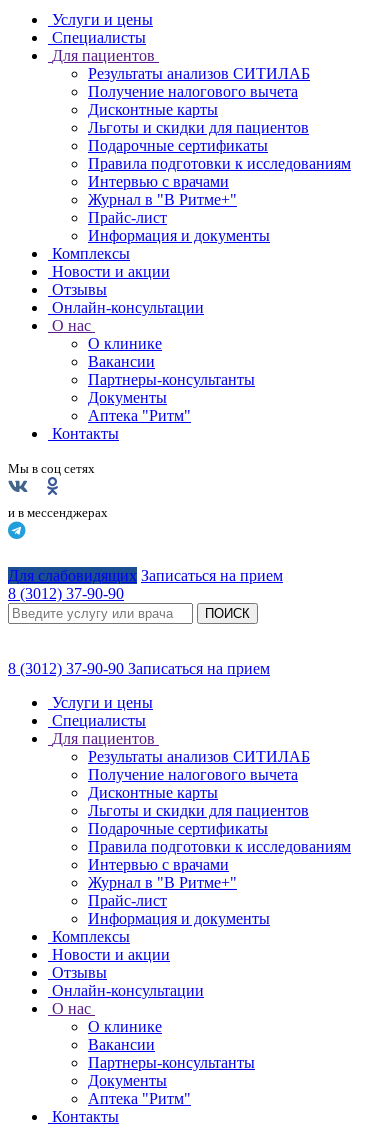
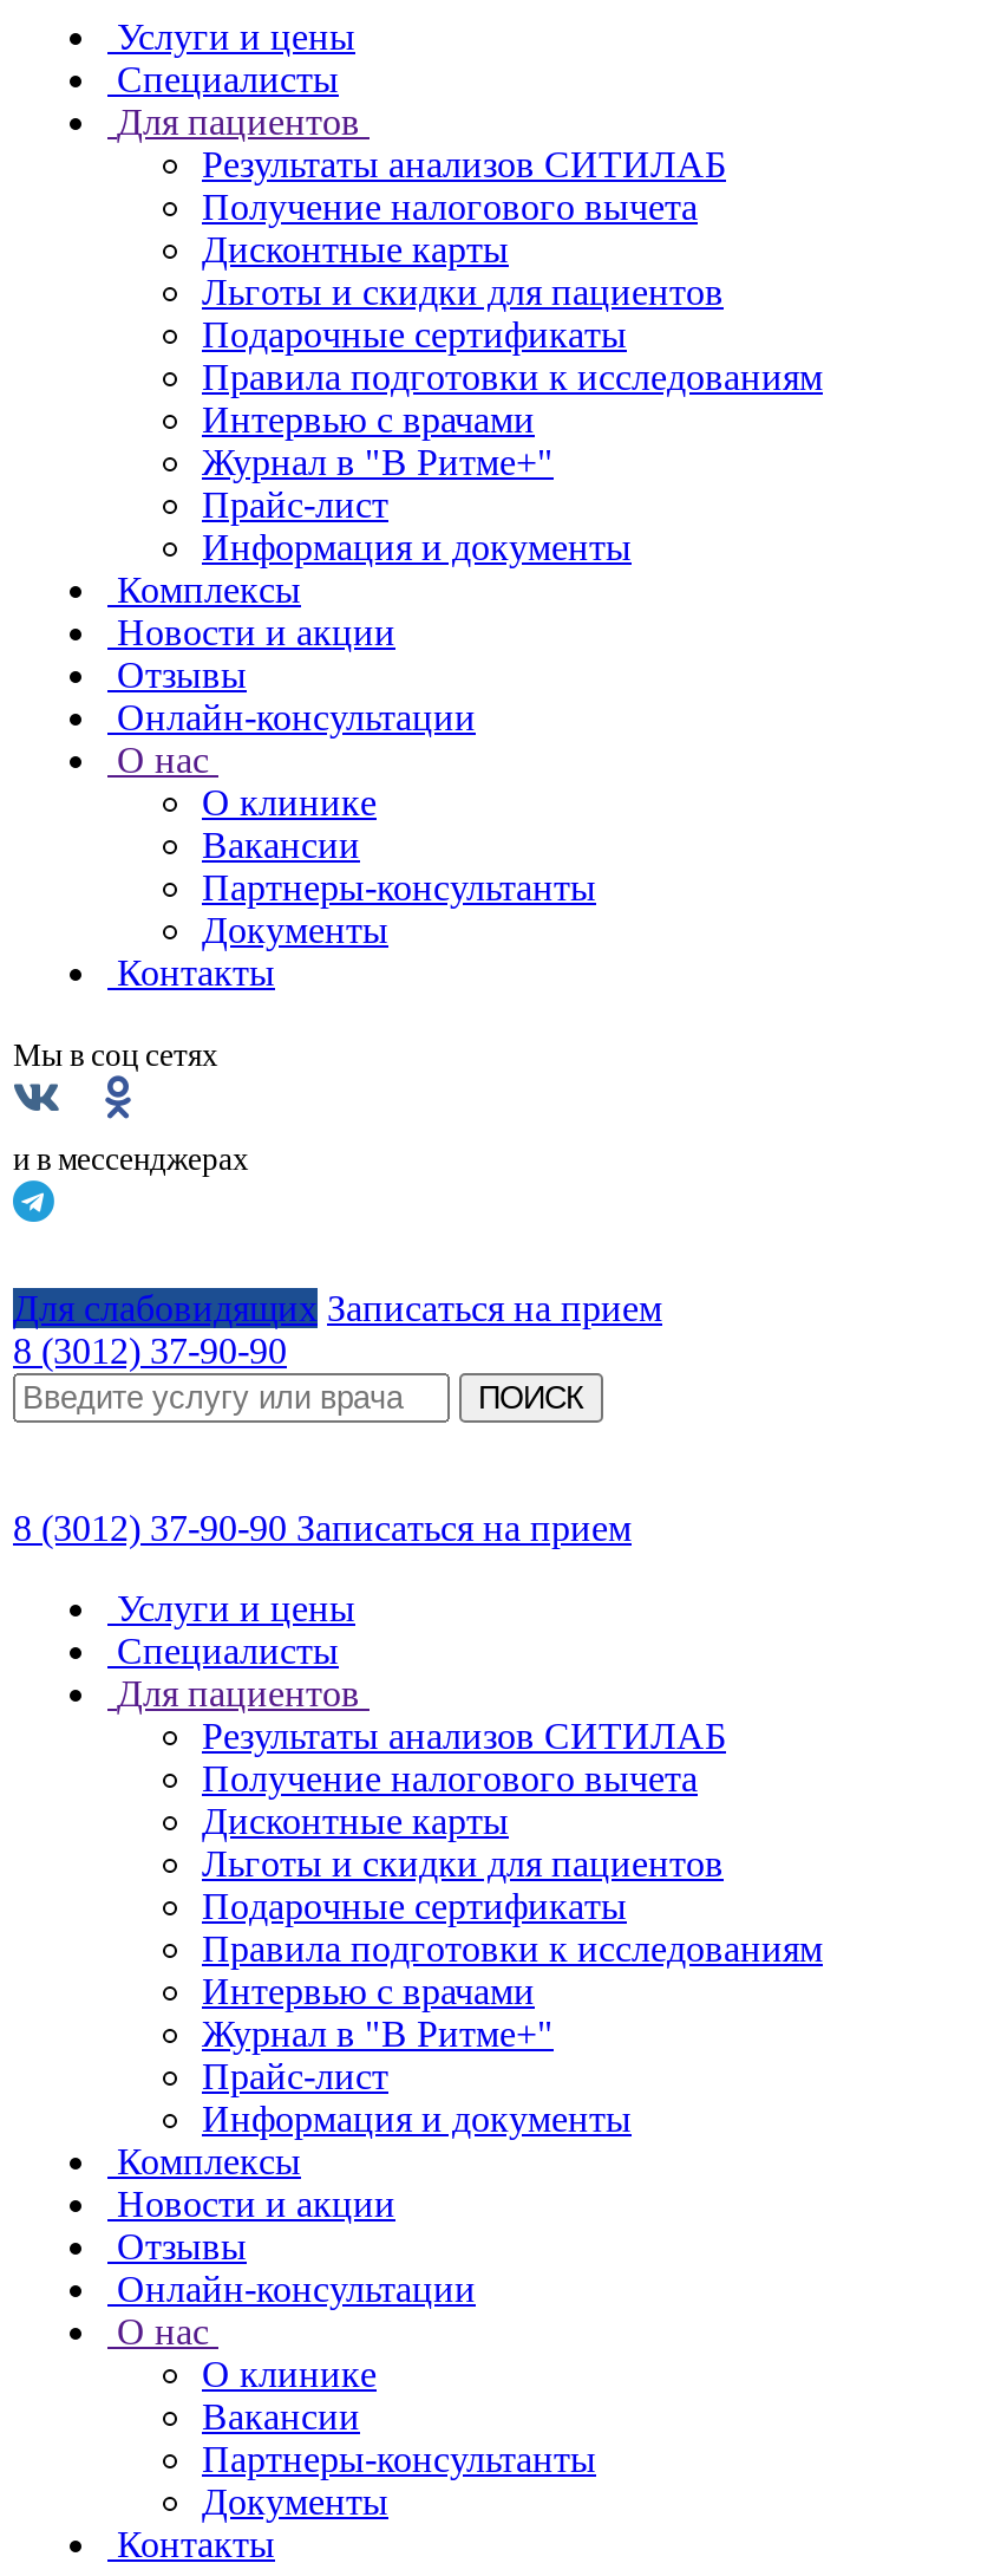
- Аптека "Ритм"

- Аптека "Ритм"
